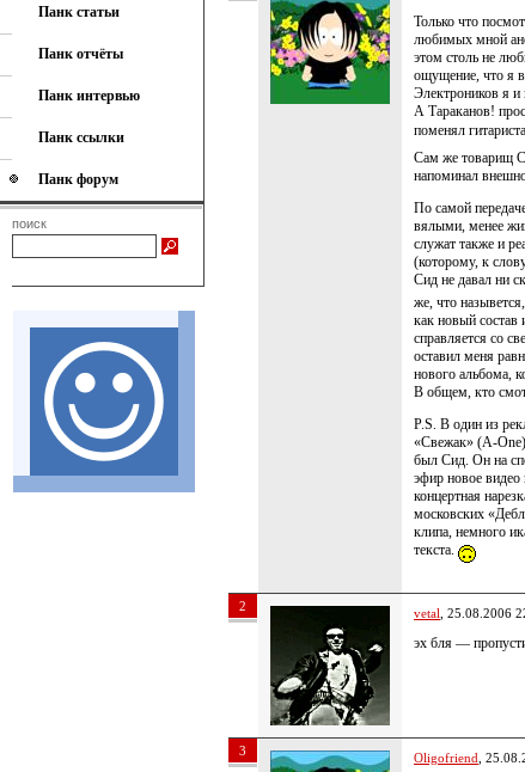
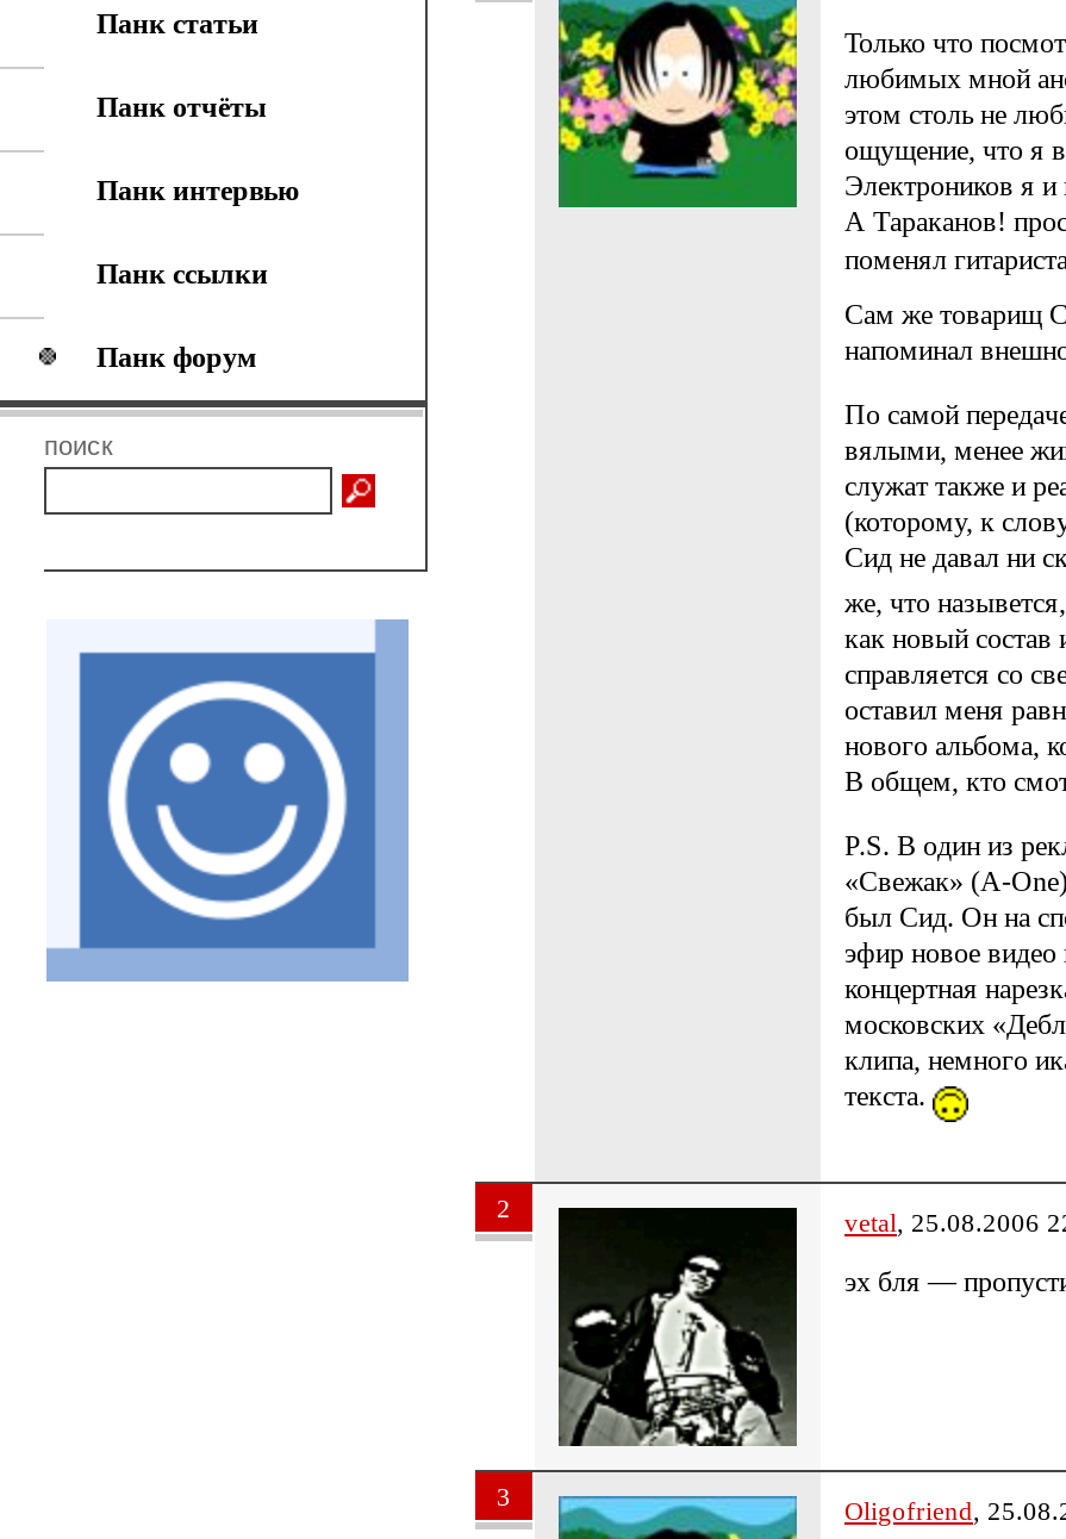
- [image]
+ [image]
